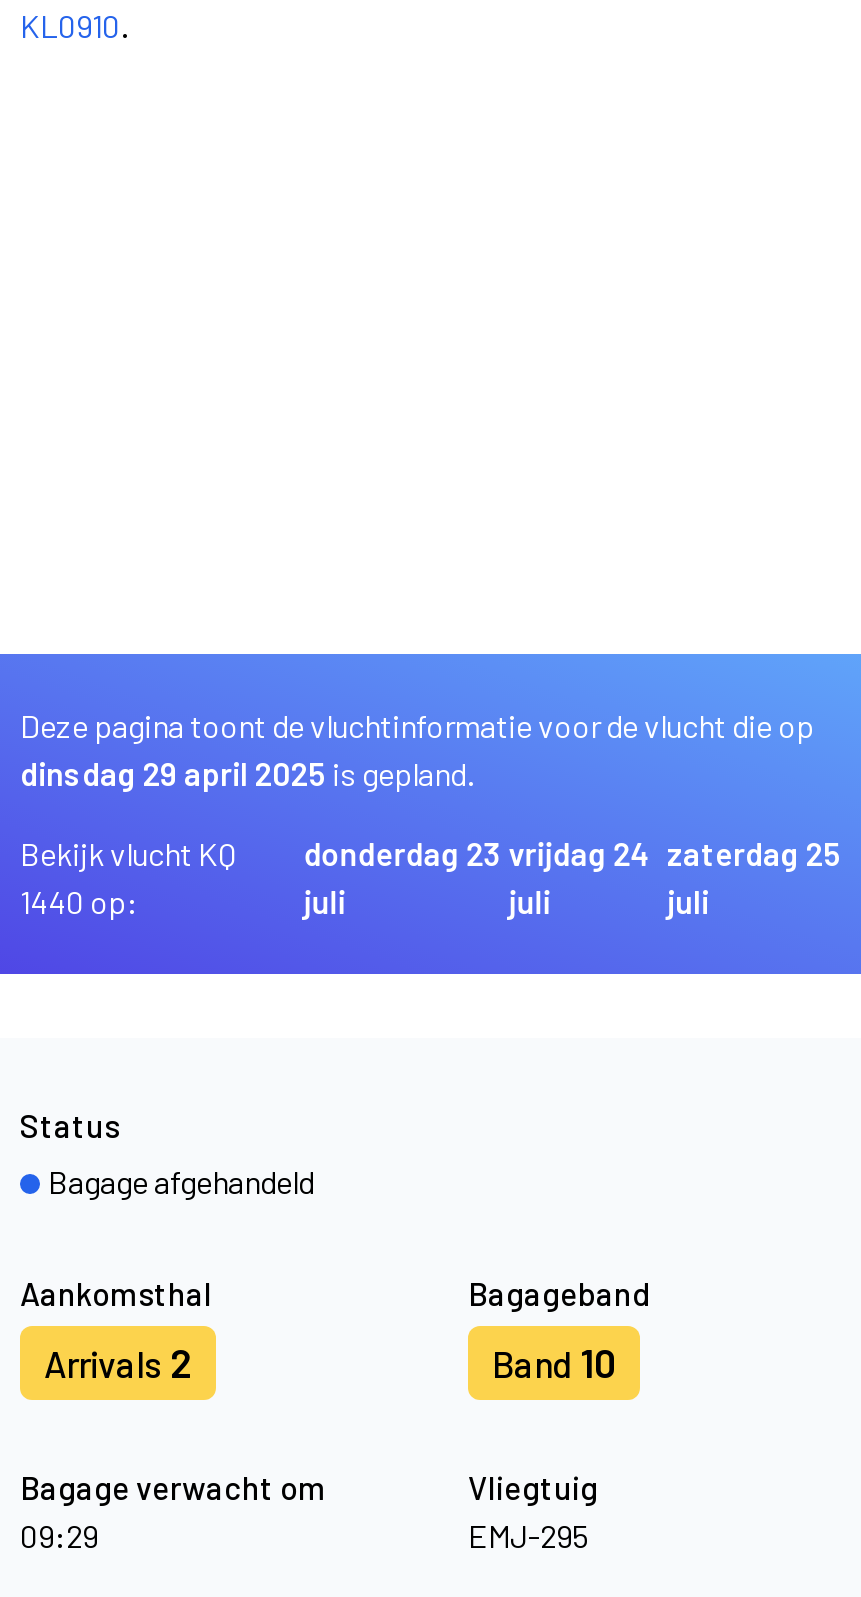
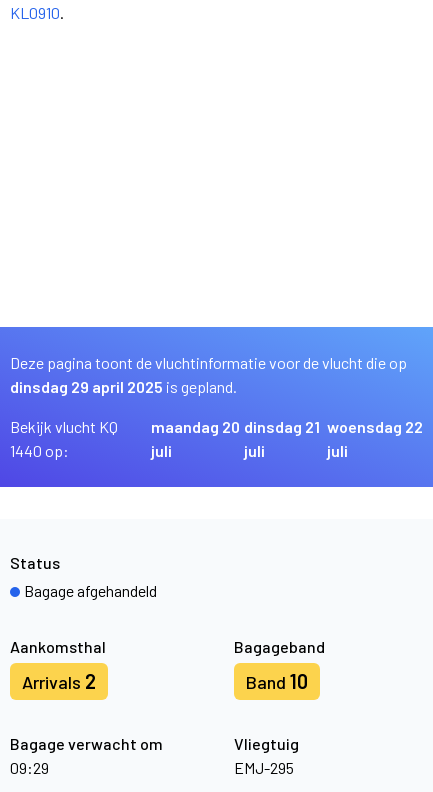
- donderdag 23
+ maandag 20

- vrijdag 24
+ dinsdag 21

- zaterdag 25
+ woensdag 22
